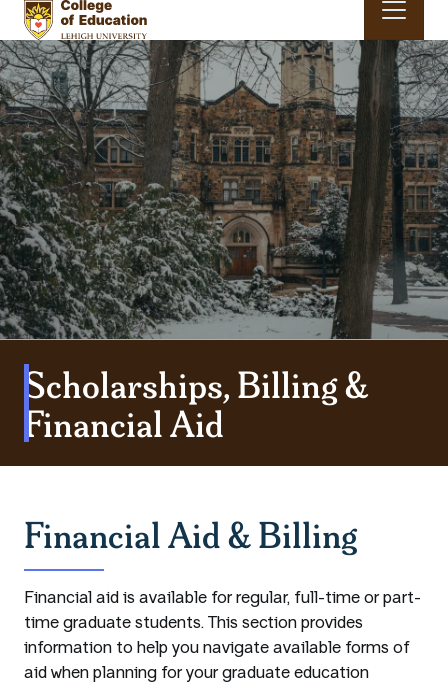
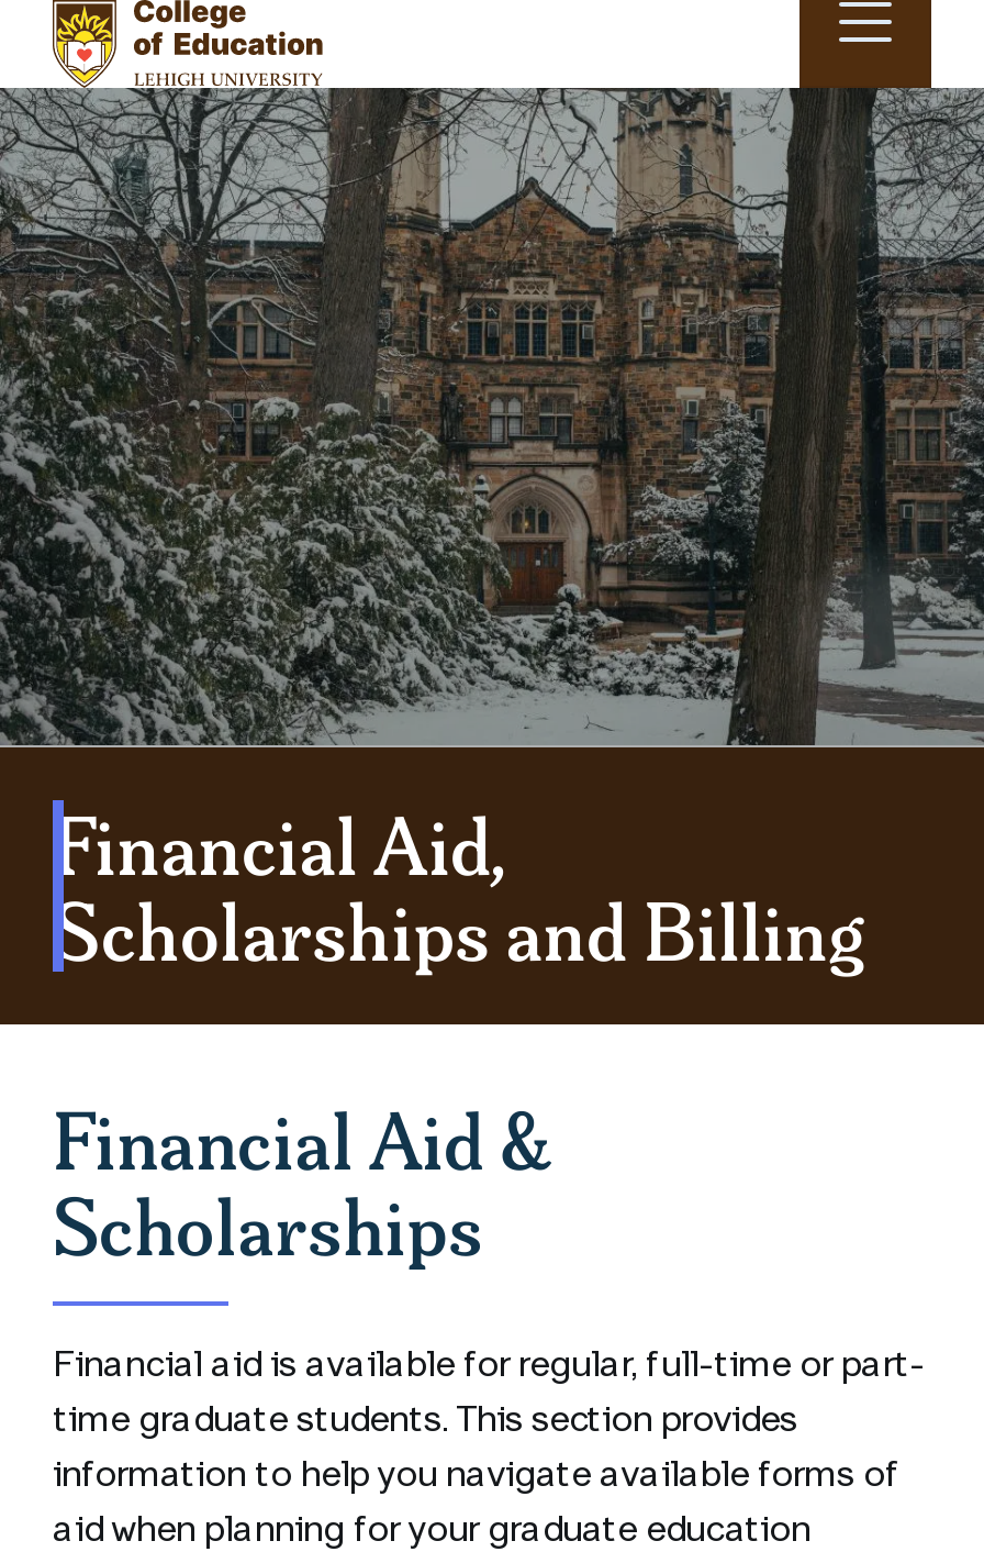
- Scholarships, Billing &
- Financial Aid
+ Financial Aid,
+ Scholarships and Billing

- Financial Aid & Billing
+ Financial Aid &
+ Scholarships
